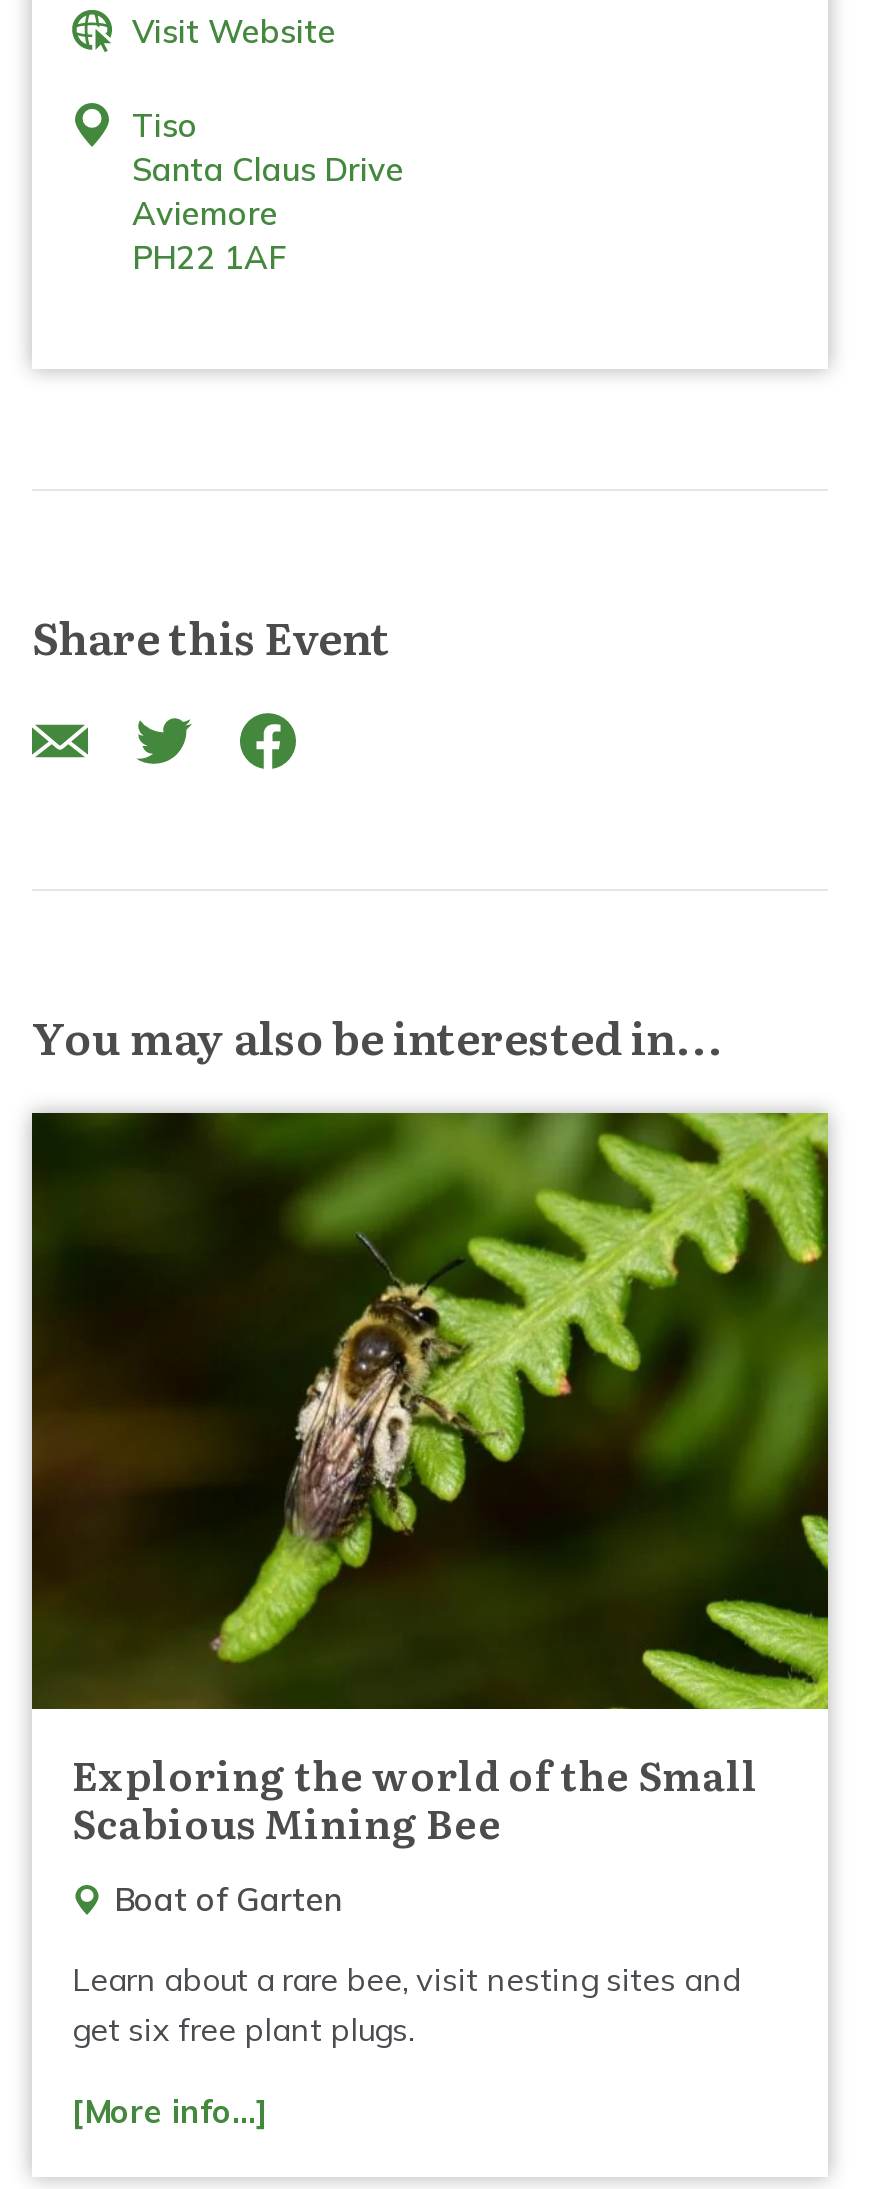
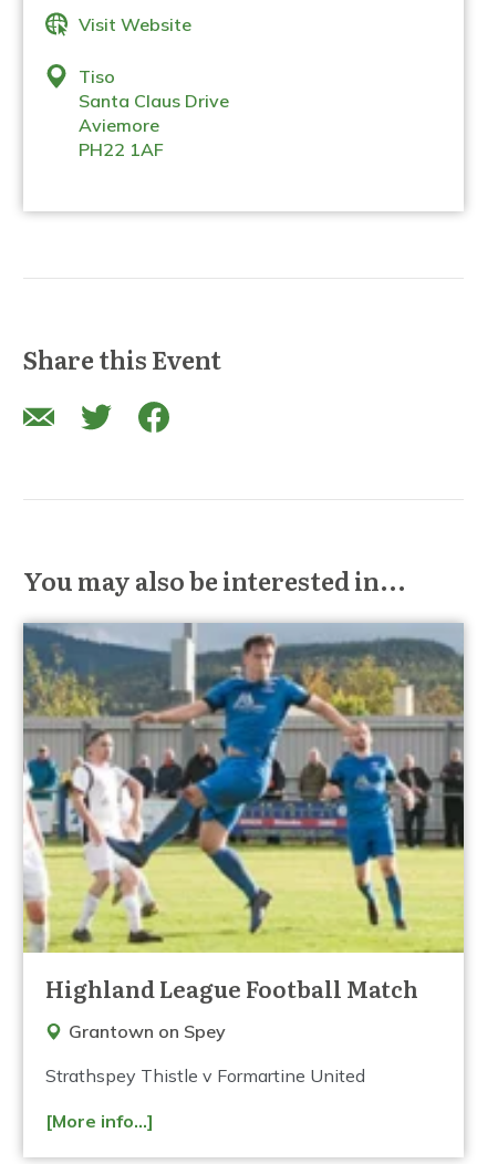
- [image]
- Exploring the world of the Small
- Scabious Mining Bee
+ [image]
+ Highland League Football Match

- Boat of Garten
+ Grantown on Spey

- Learn about a rare bee, visit nesting sites and
- get six free plant plugs.
+ Strathspey Thistle v Formartine United
